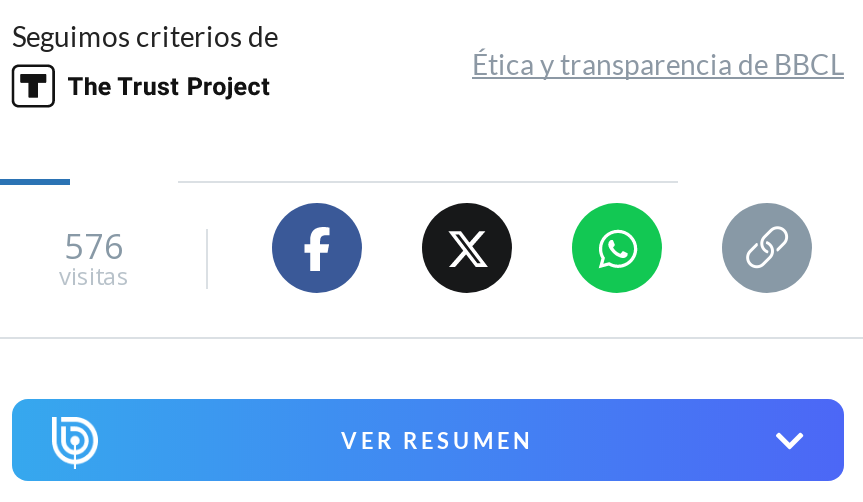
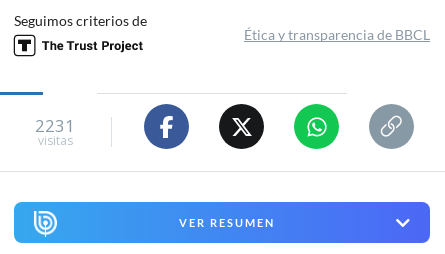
- 576
+ 2231
